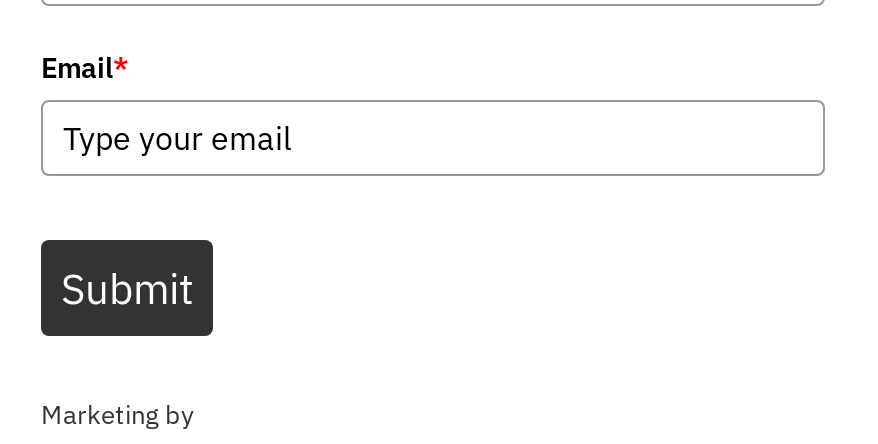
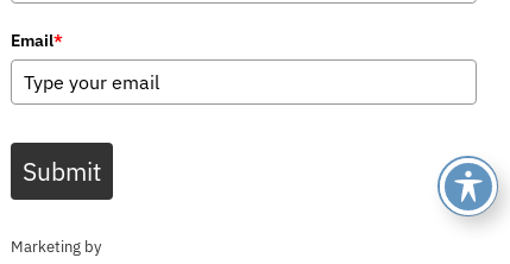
+ [image]
